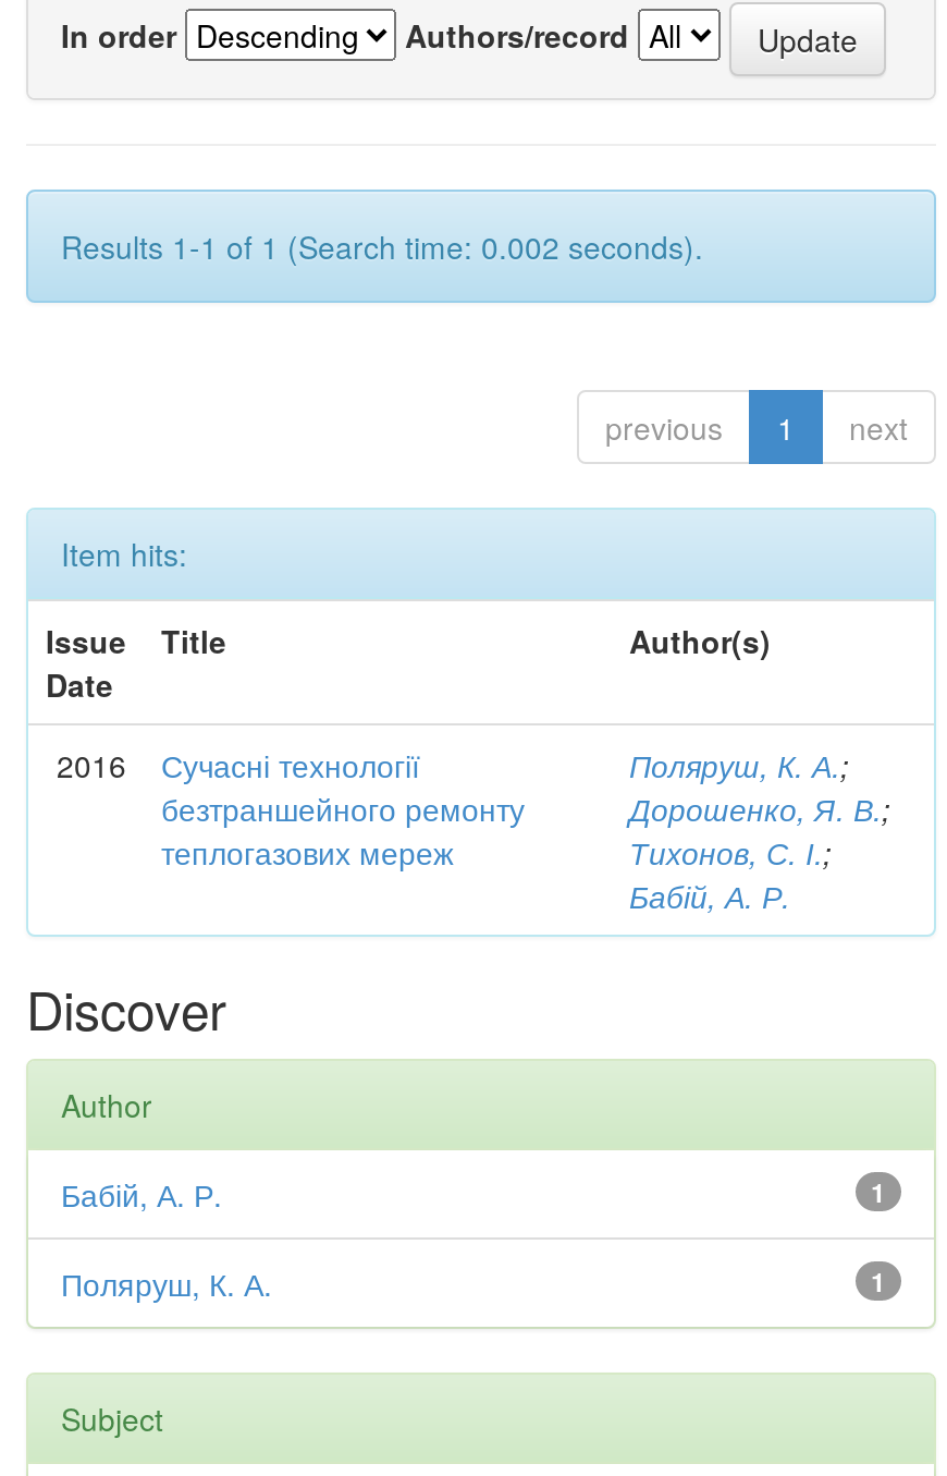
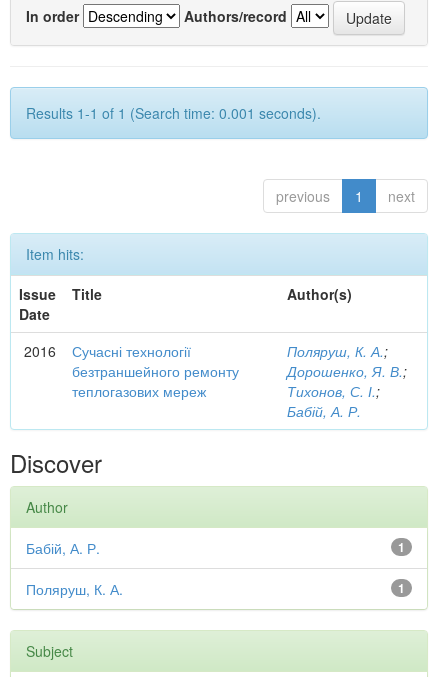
- Results 1-1 of 1 (Search time: 0.002 seconds).
+ Results 1-1 of 1 (Search time: 0.001 seconds).
